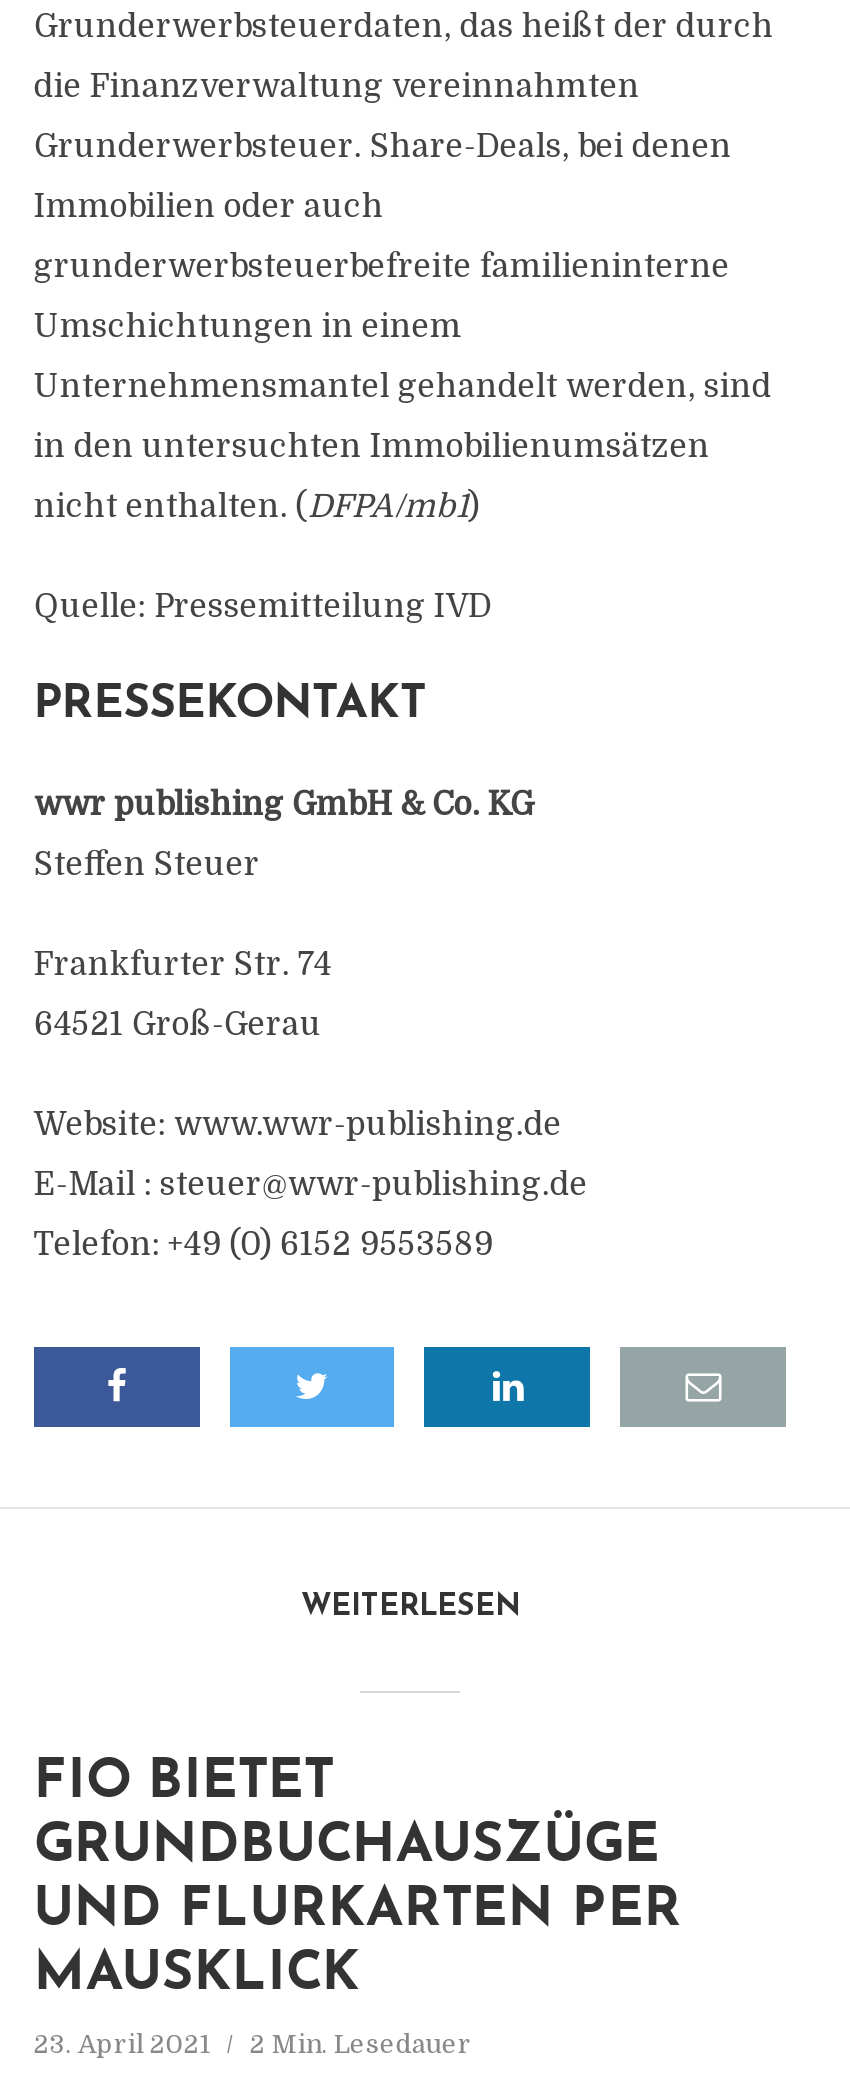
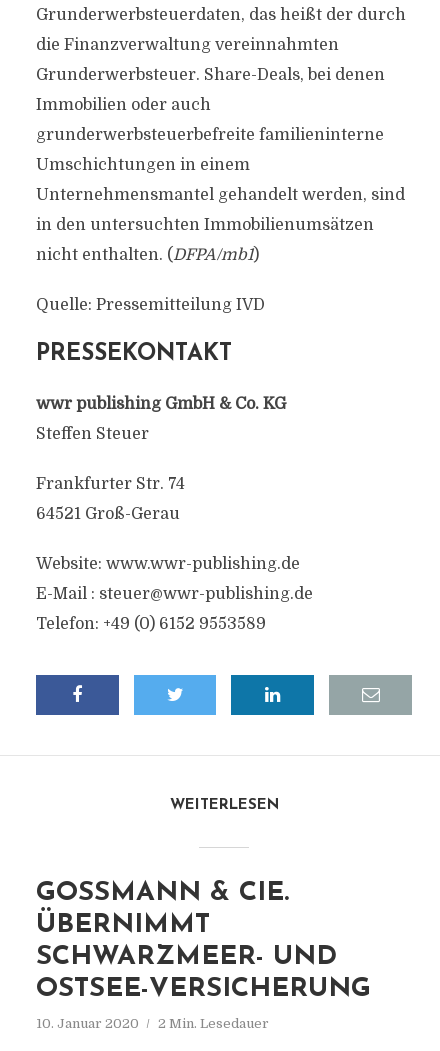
- FIO BIETET
- GRUNDBUCHAUSZÜGE
- UND FLURKARTEN PER
- MAUSKLICK
+ GOSSMANN & CIE.
+ ÜBERNIMMT
+ SCHWARZMEER- UND
+ OSTSEE-VERSICHERUNG

- 23. April 2021 2 Min. Lesedauer
+ 10. Januar 2020 2 Min. Lesedauer
